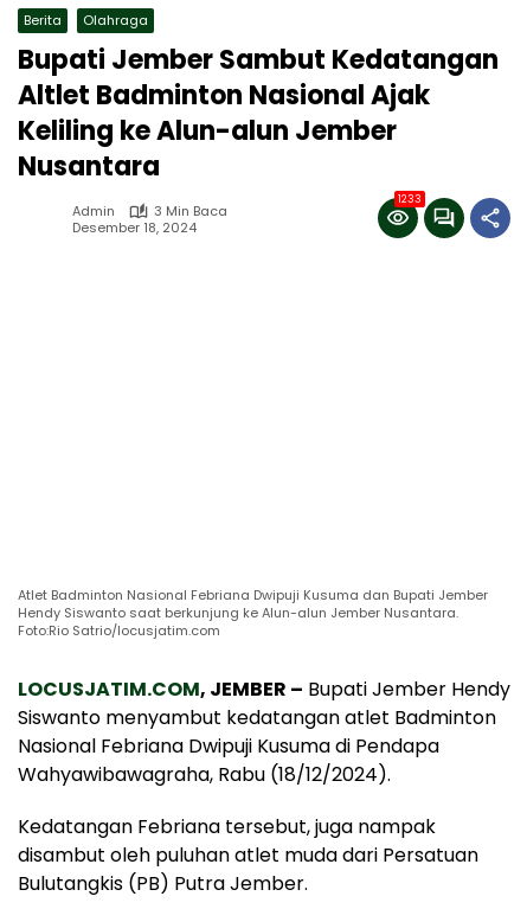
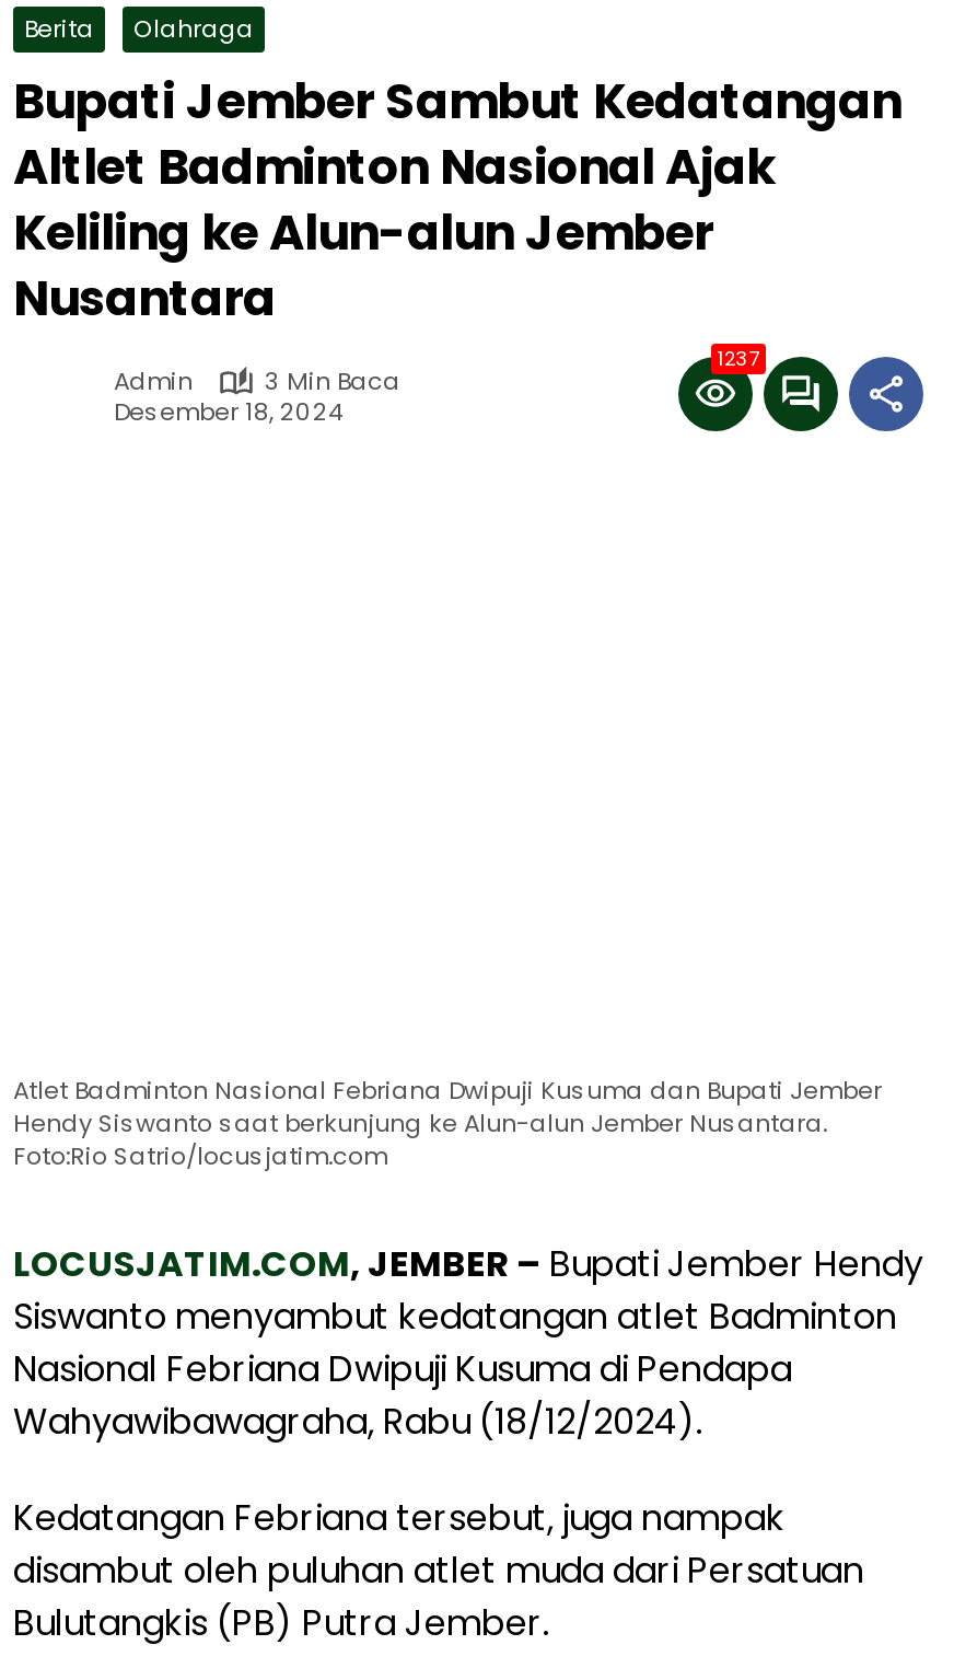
- 1233
+ 1237
